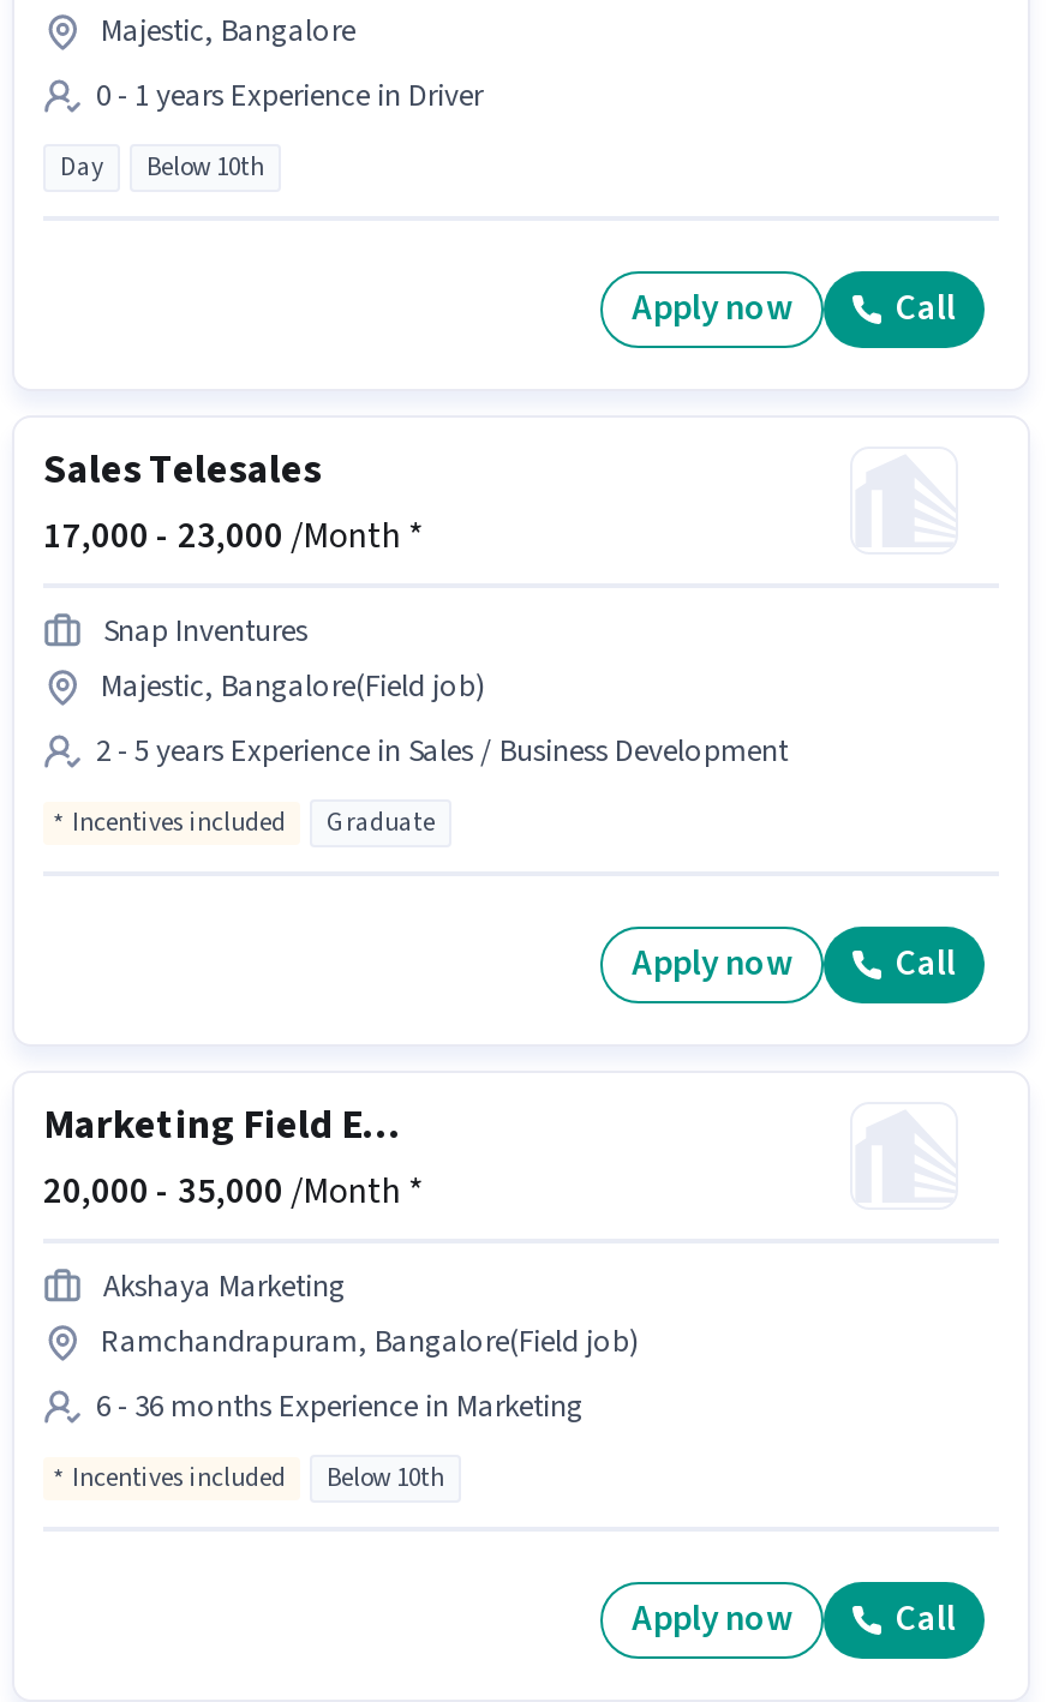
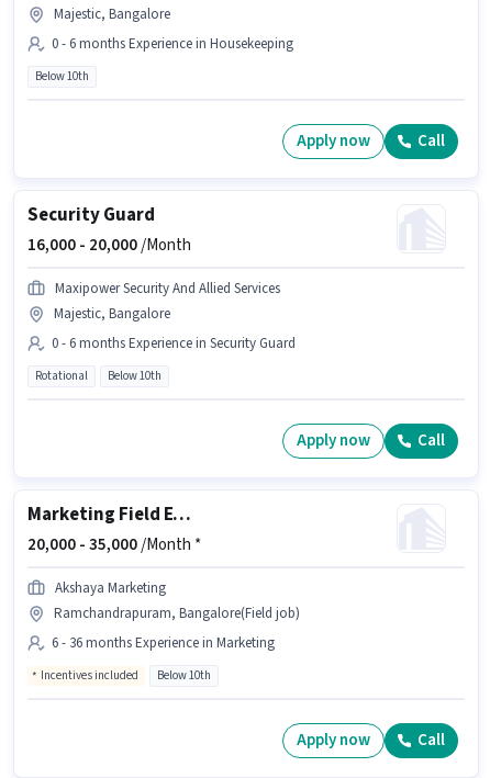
- 0 - 1 years Experience in Driver
- Day
+ 0 - 6 months Experience in Housekeeping

- Sales Telesales
- 17,000 - 23,000 /Month *
+ Security Guard
+ 16,000 - 20,000 /Month

- Snap Inventures
- Majestic, Bangalore(Field job)
+ Maxipower Security And Allied Services
+ Majestic, Bangalore

- 2 - 5 years Experience in Sales / Business Development
+ 0 - 6 months Experience in Security Guard

- Incentives included
- Graduate
+ Rotational
+ Below 10th
